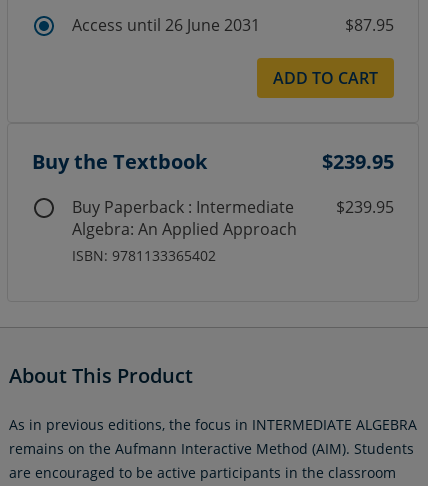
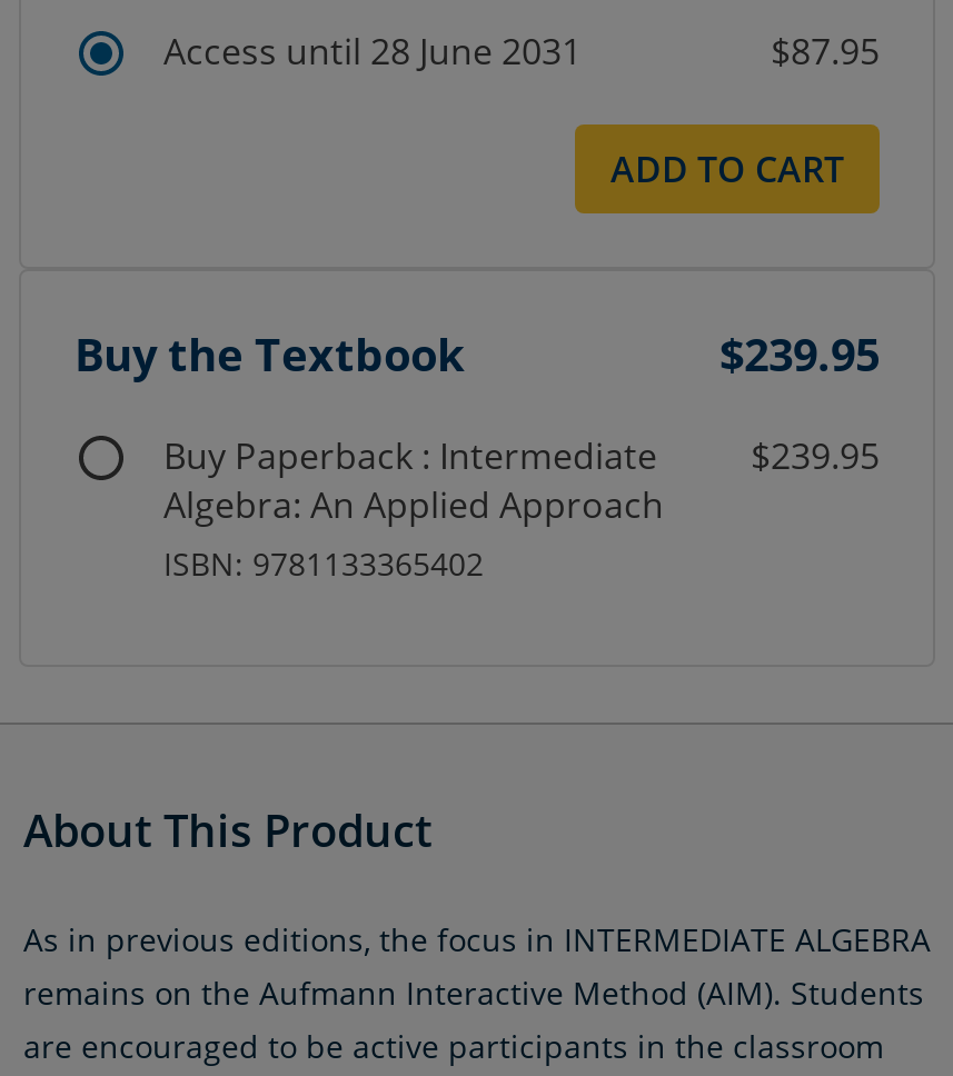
- Access until 26 June 2031
+ Access until 28 June 2031
